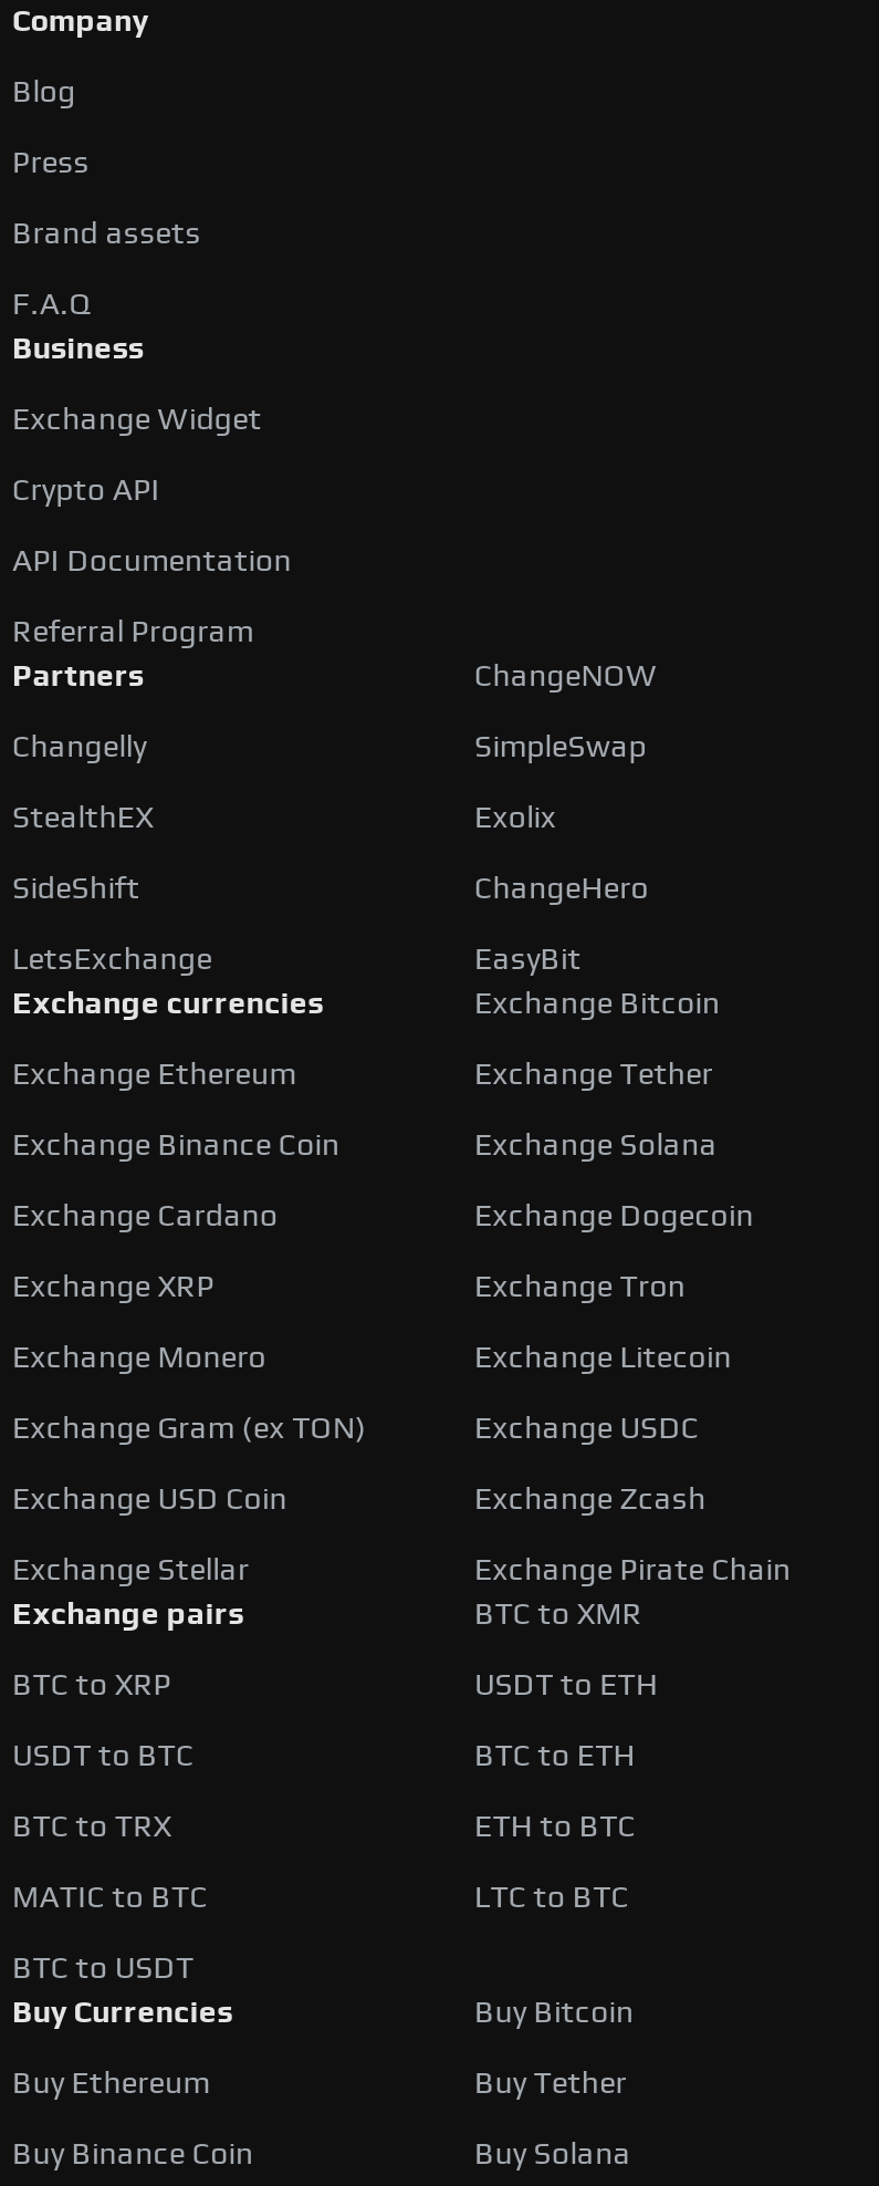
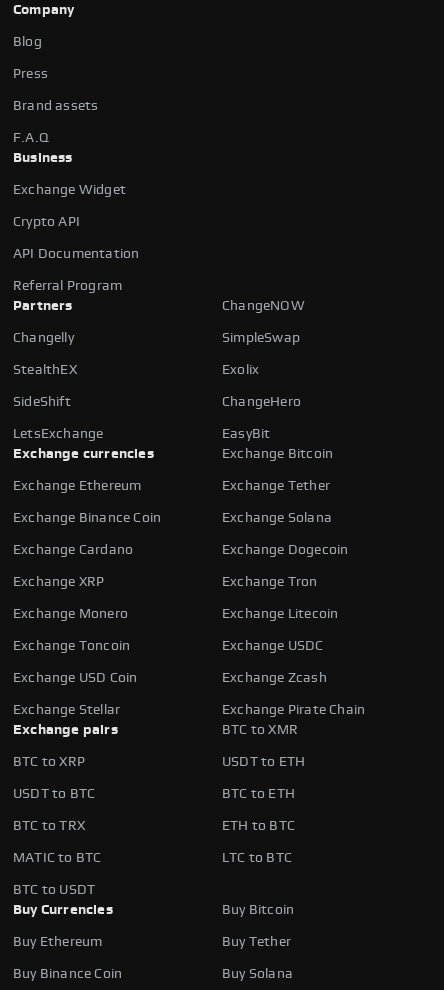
- Exchange Gram (ex TON)
+ Exchange Toncoin
